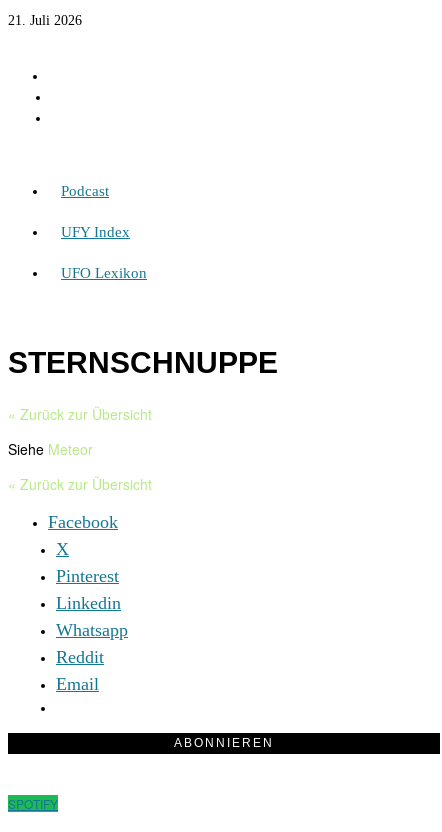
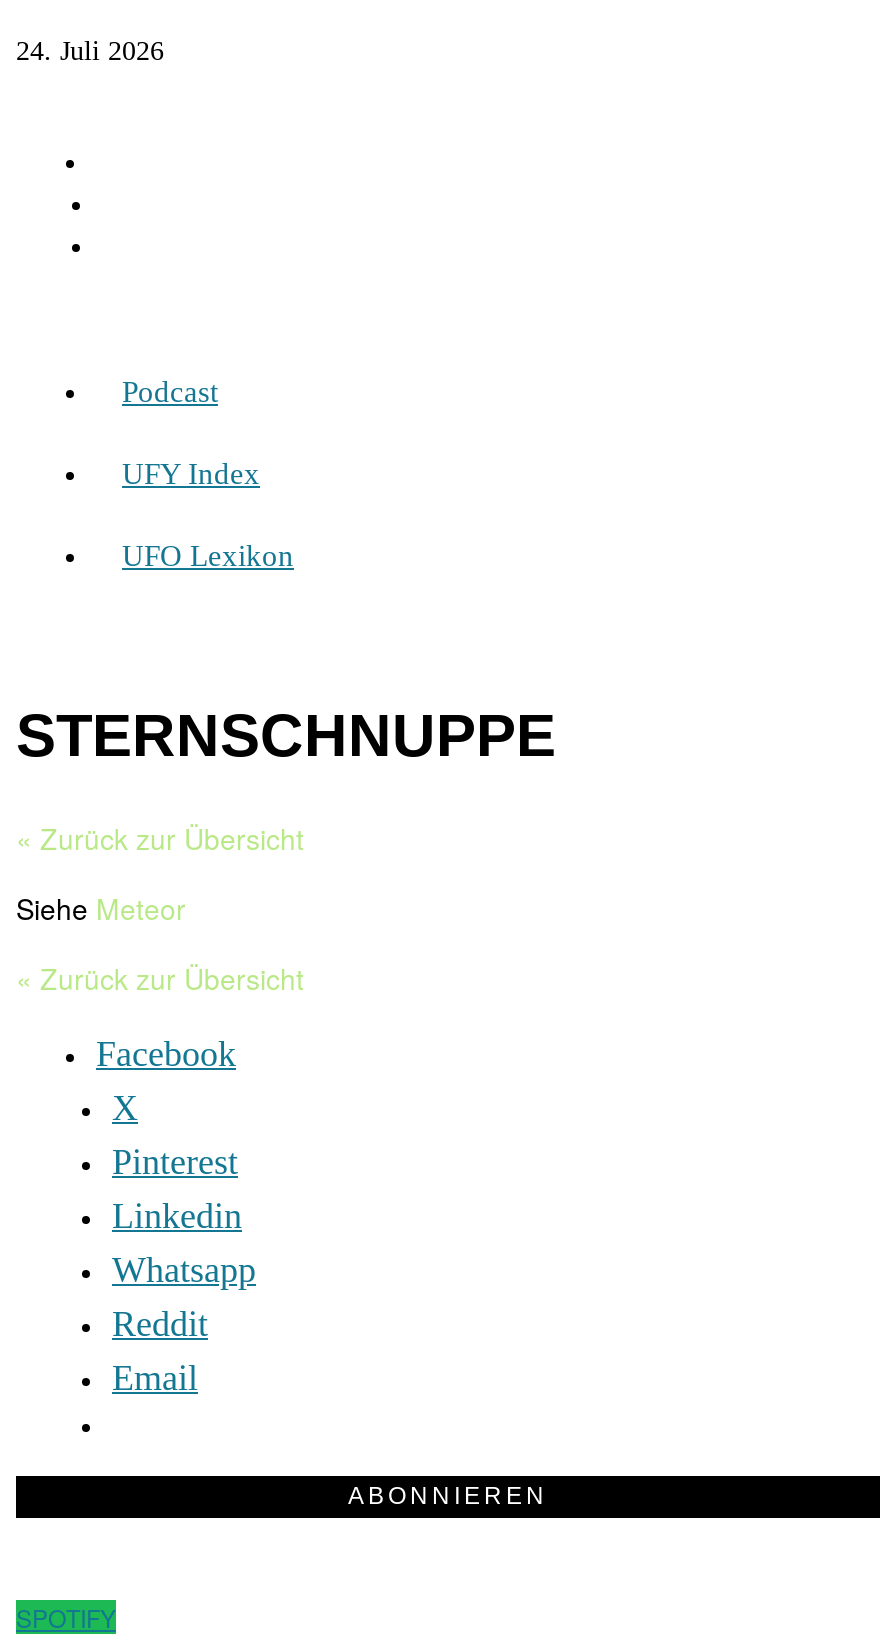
- 21. Juli 2026
+ 24. Juli 2026
